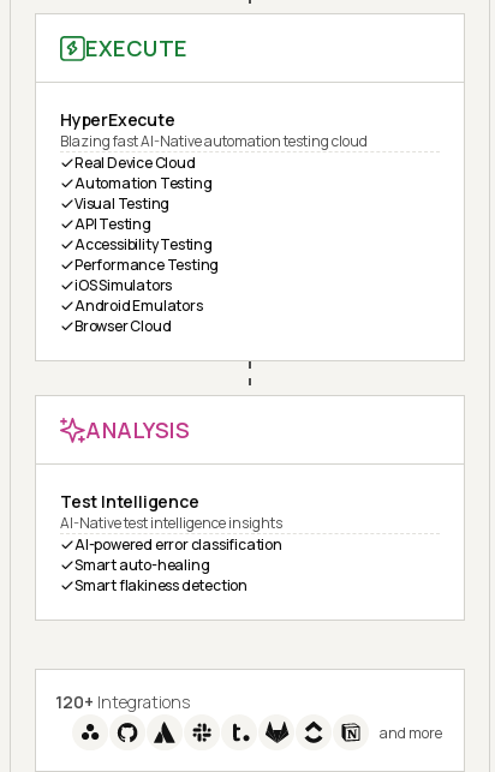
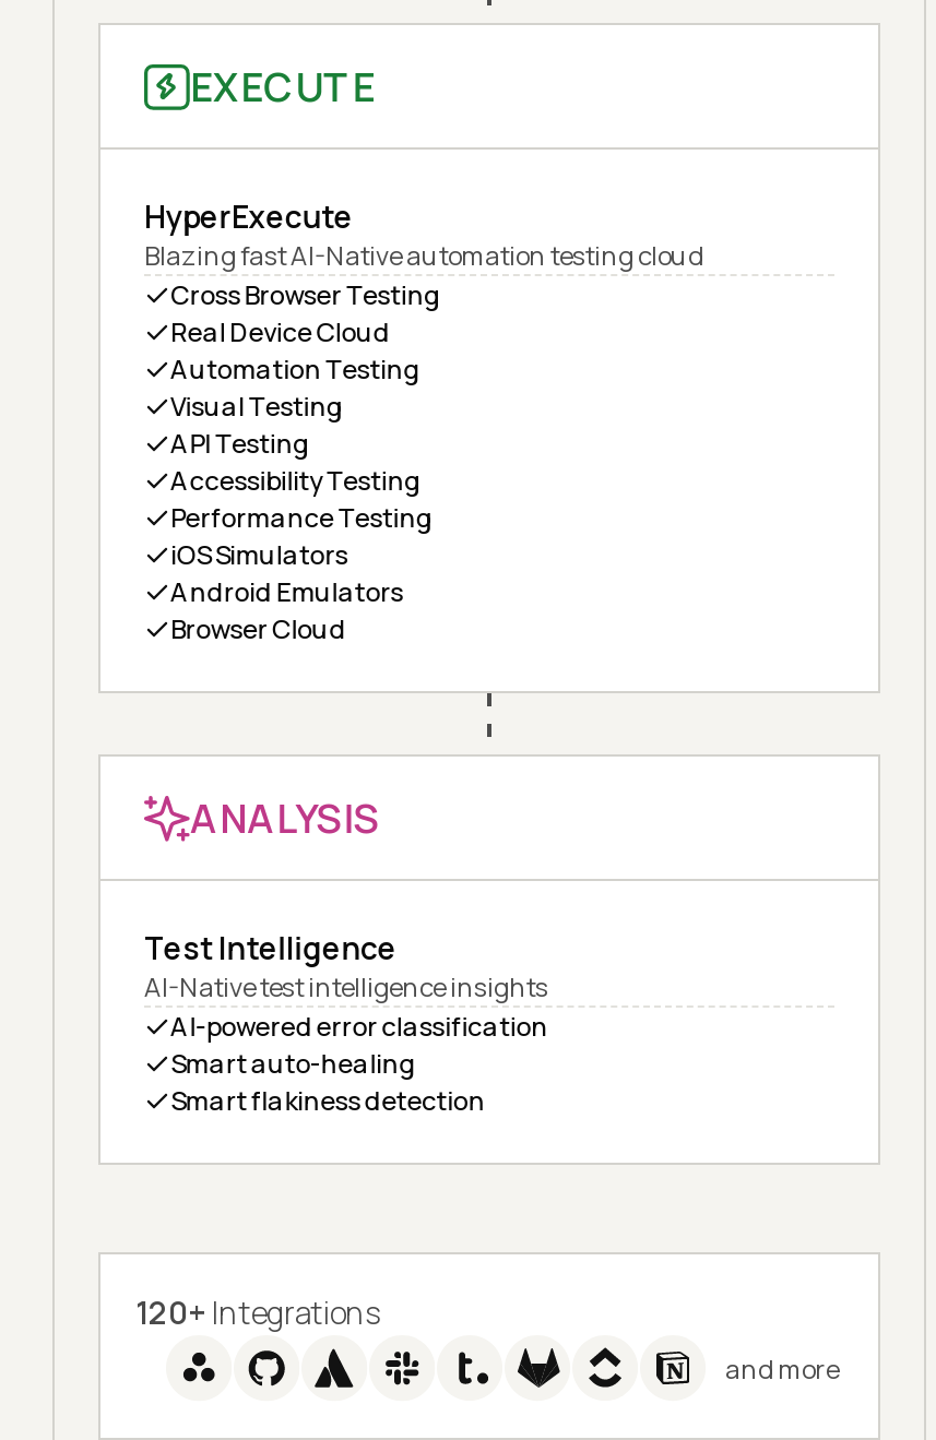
+ Cross Browser Testing
